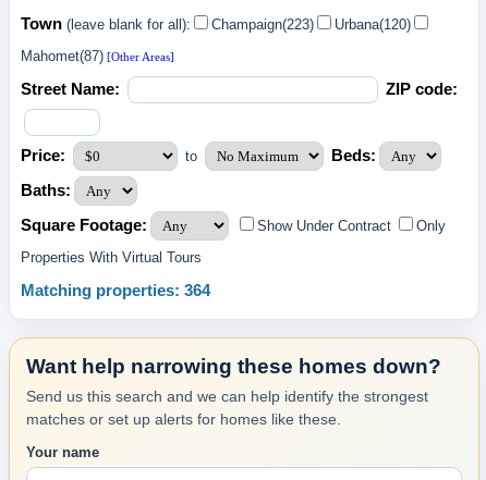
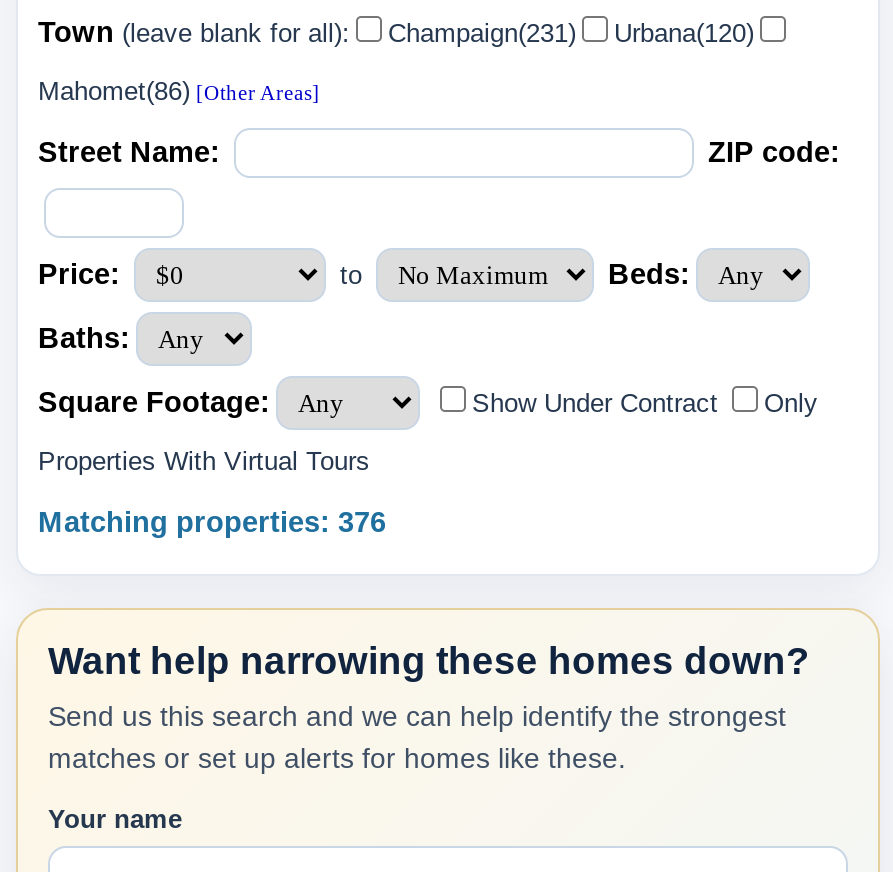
- Town (leave blank for all): Champaign(223) Urbana(120)
+ Town (leave blank for all): Champaign(231) Urbana(120)

- Mahomet(87) [Other Areas]
+ Mahomet(86) [Other Areas]

- Matching properties: 364
+ Matching properties: 376
